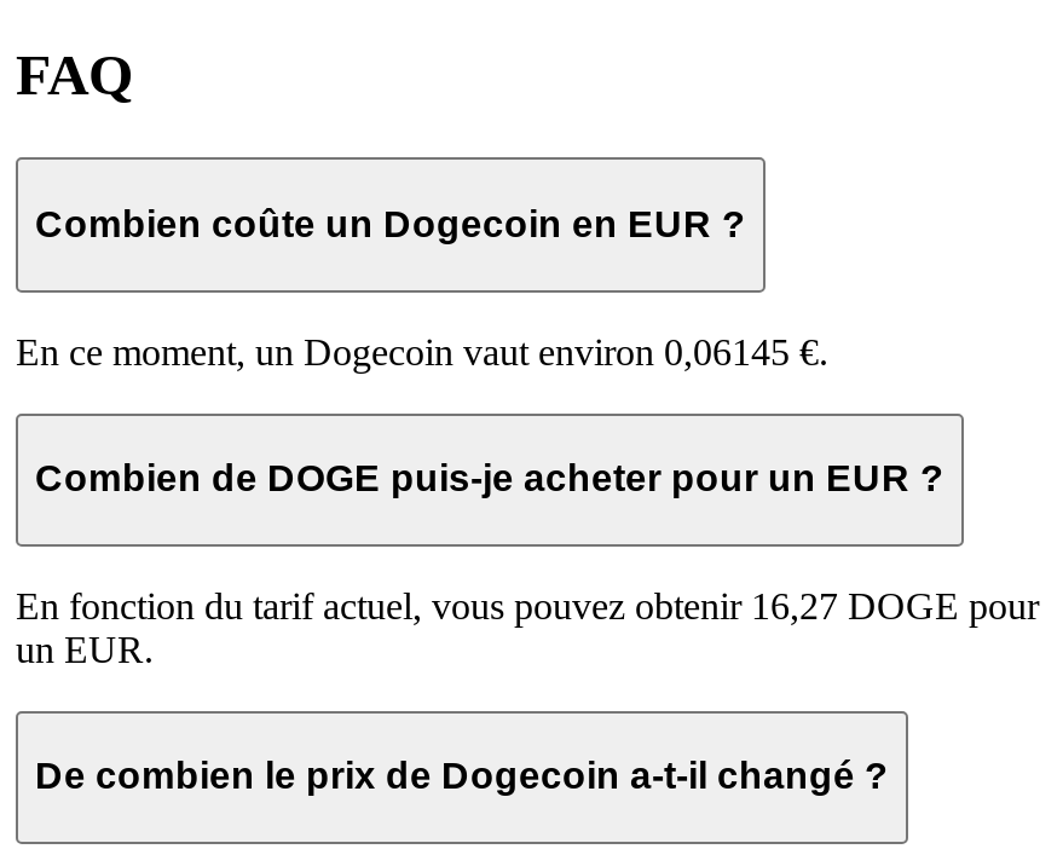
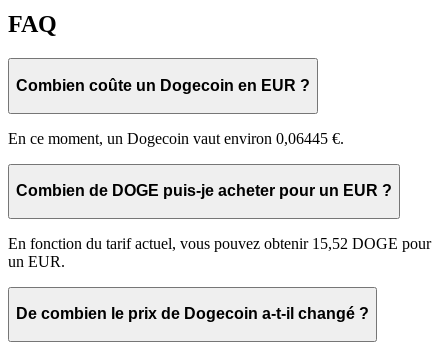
- En ce moment, un Dogecoin vaut environ 0,06145 €.
+ En ce moment, un Dogecoin vaut environ 0,06445 €.

- En fonction du tarif actuel, vous pouvez obtenir 16,27 DOGE pour
+ En fonction du tarif actuel, vous pouvez obtenir 15,52 DOGE pour
